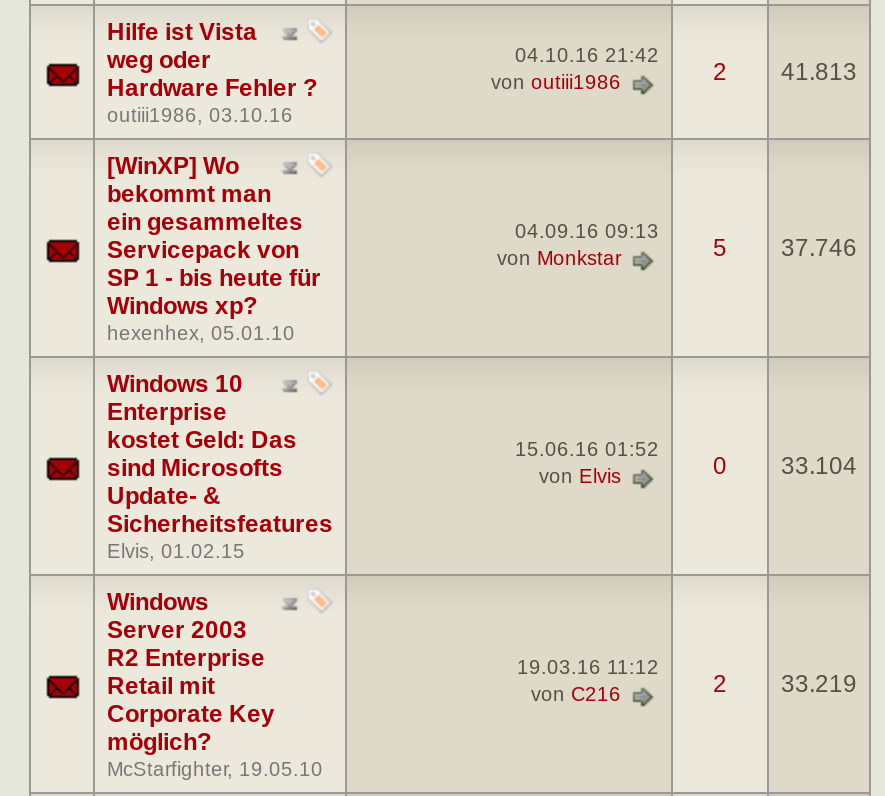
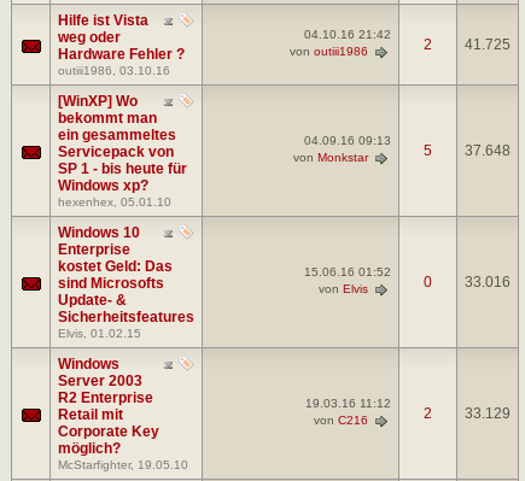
- 2 41.813
+ 2 41.725

- 5 37.746
+ 5 37.648

- 0 33.104
+ 0 33.016

- 2 33.219
+ 2 33.129
